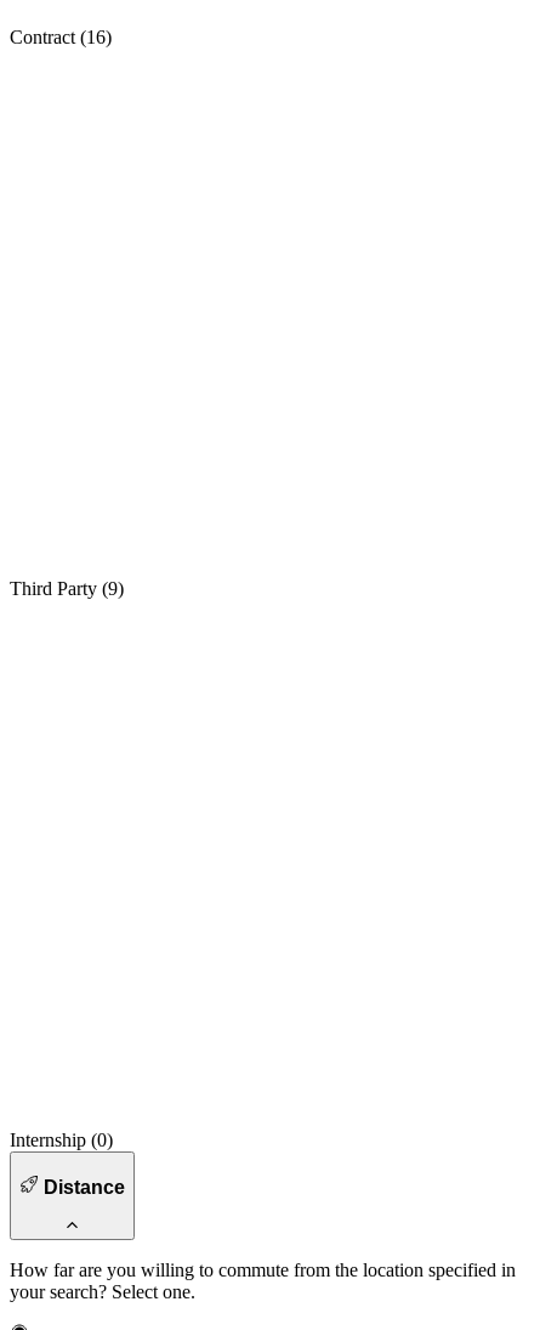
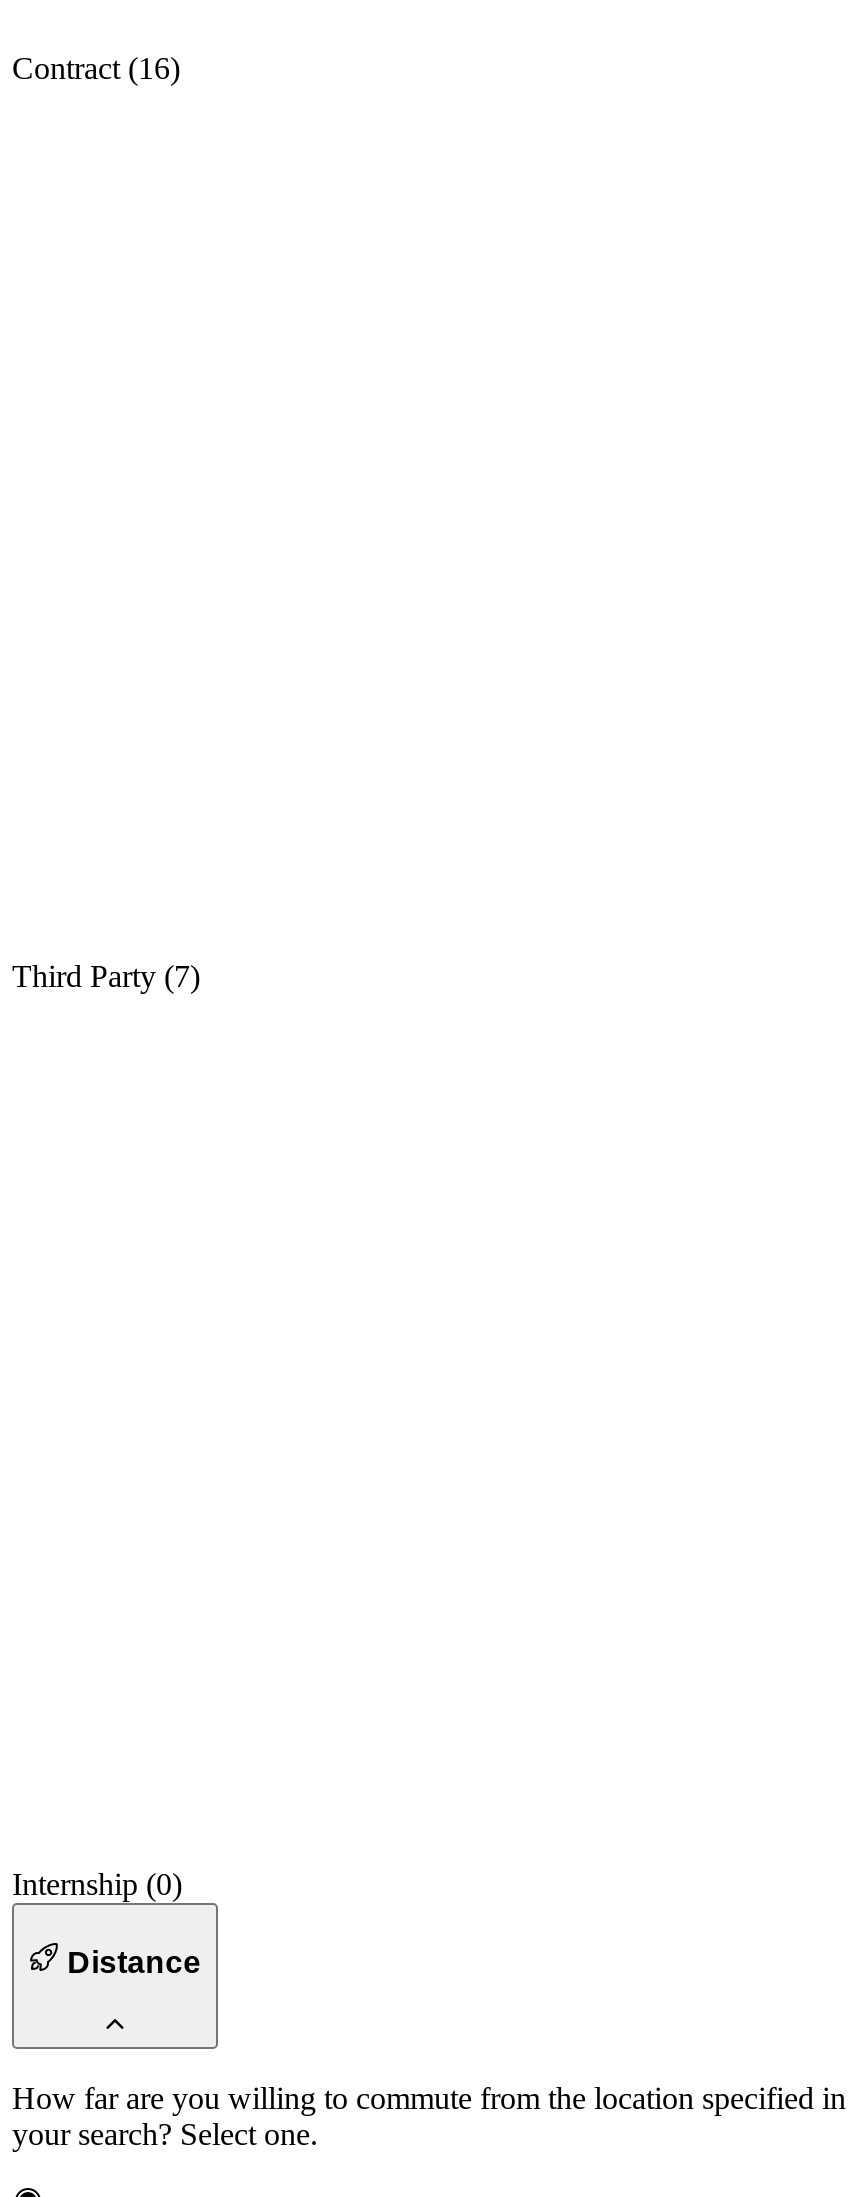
- Third Party (9)
+ Third Party (7)
